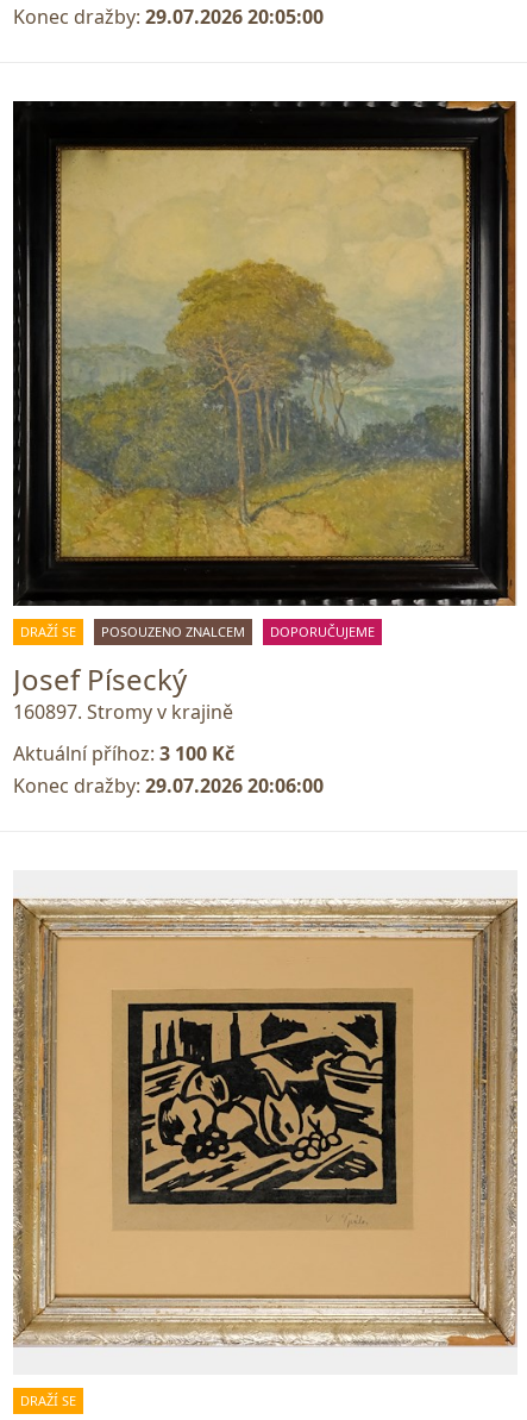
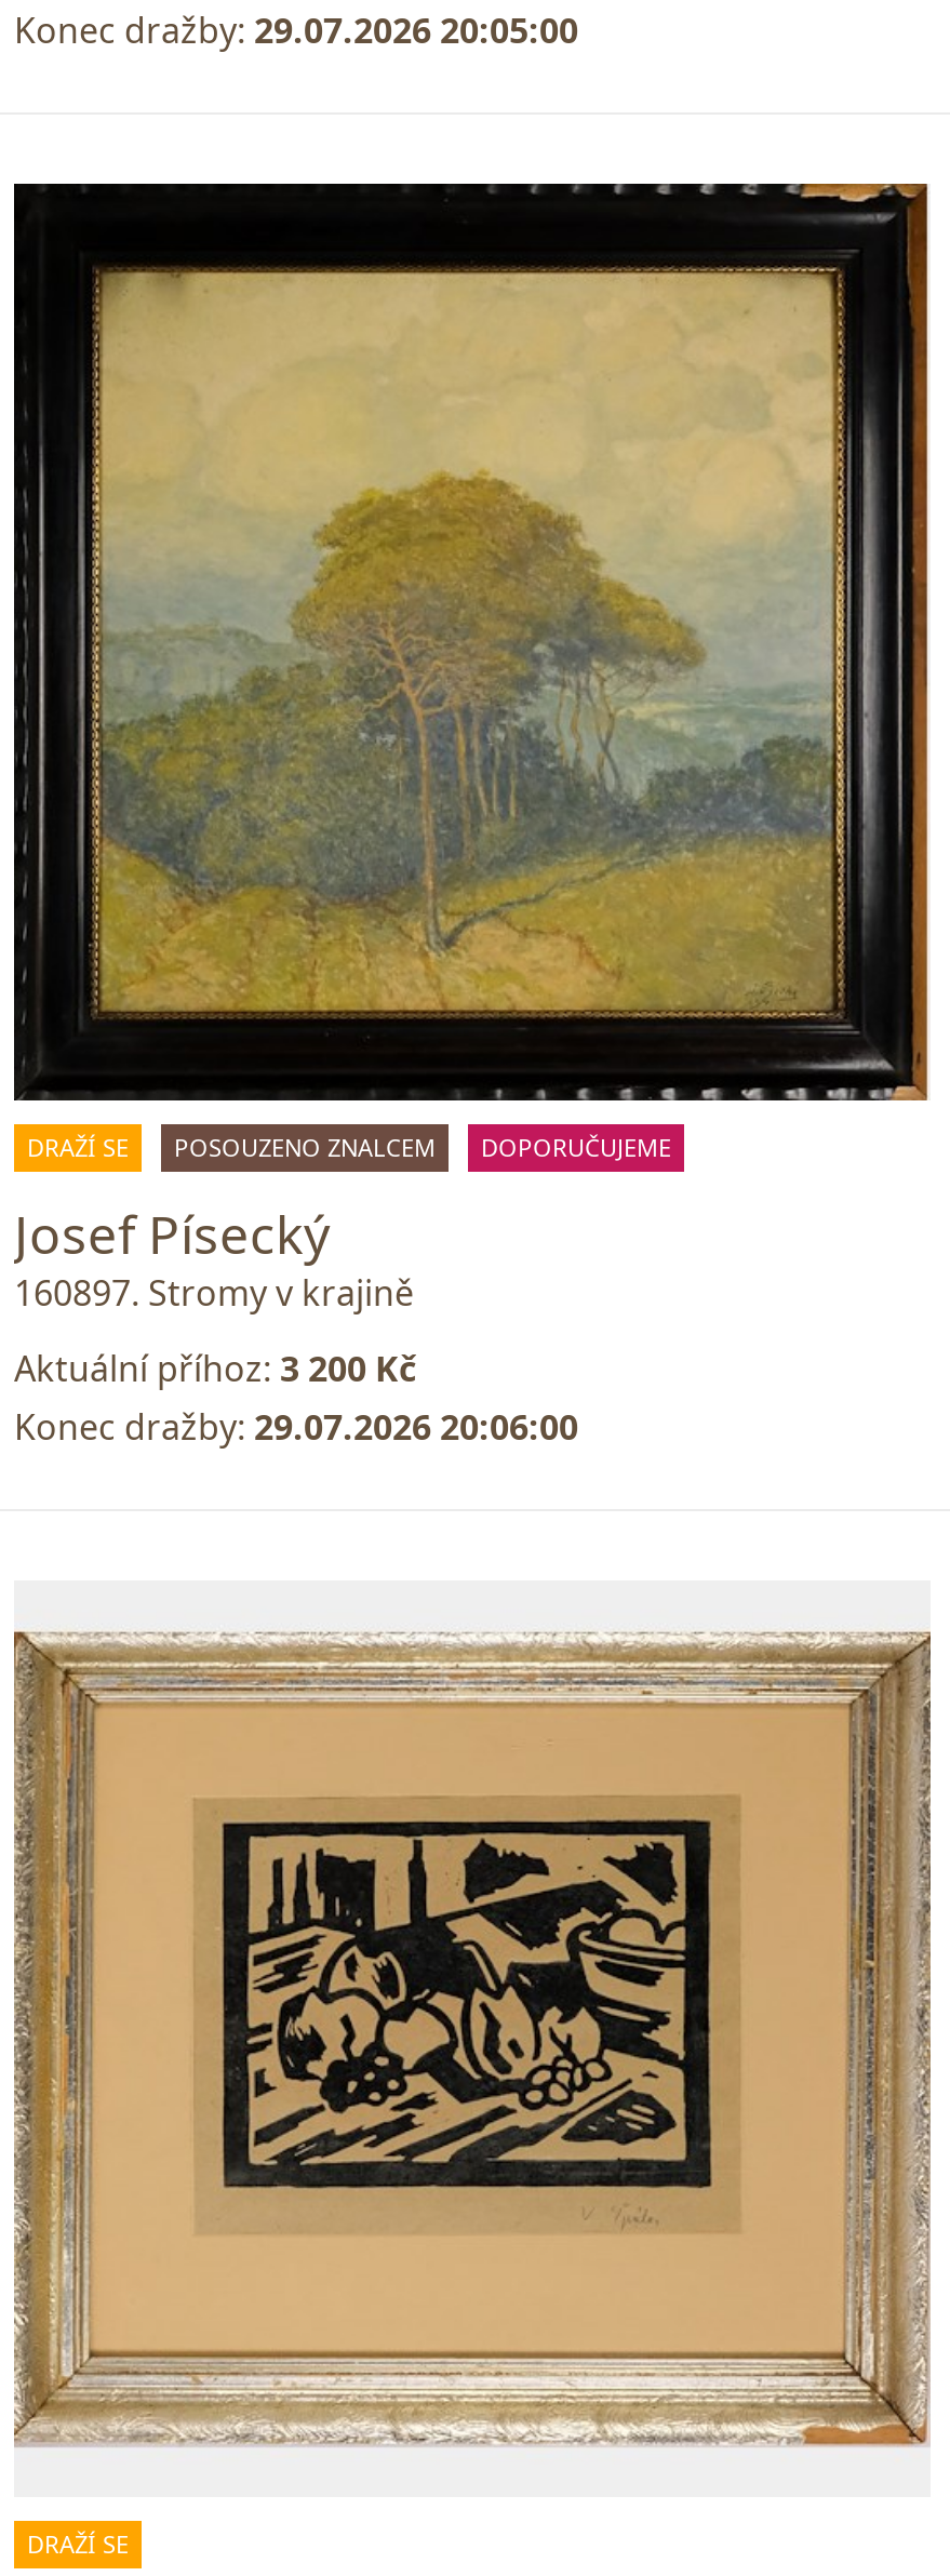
- Aktuální příhoz: 3 100 Kč
+ Aktuální příhoz: 3 200 Kč
